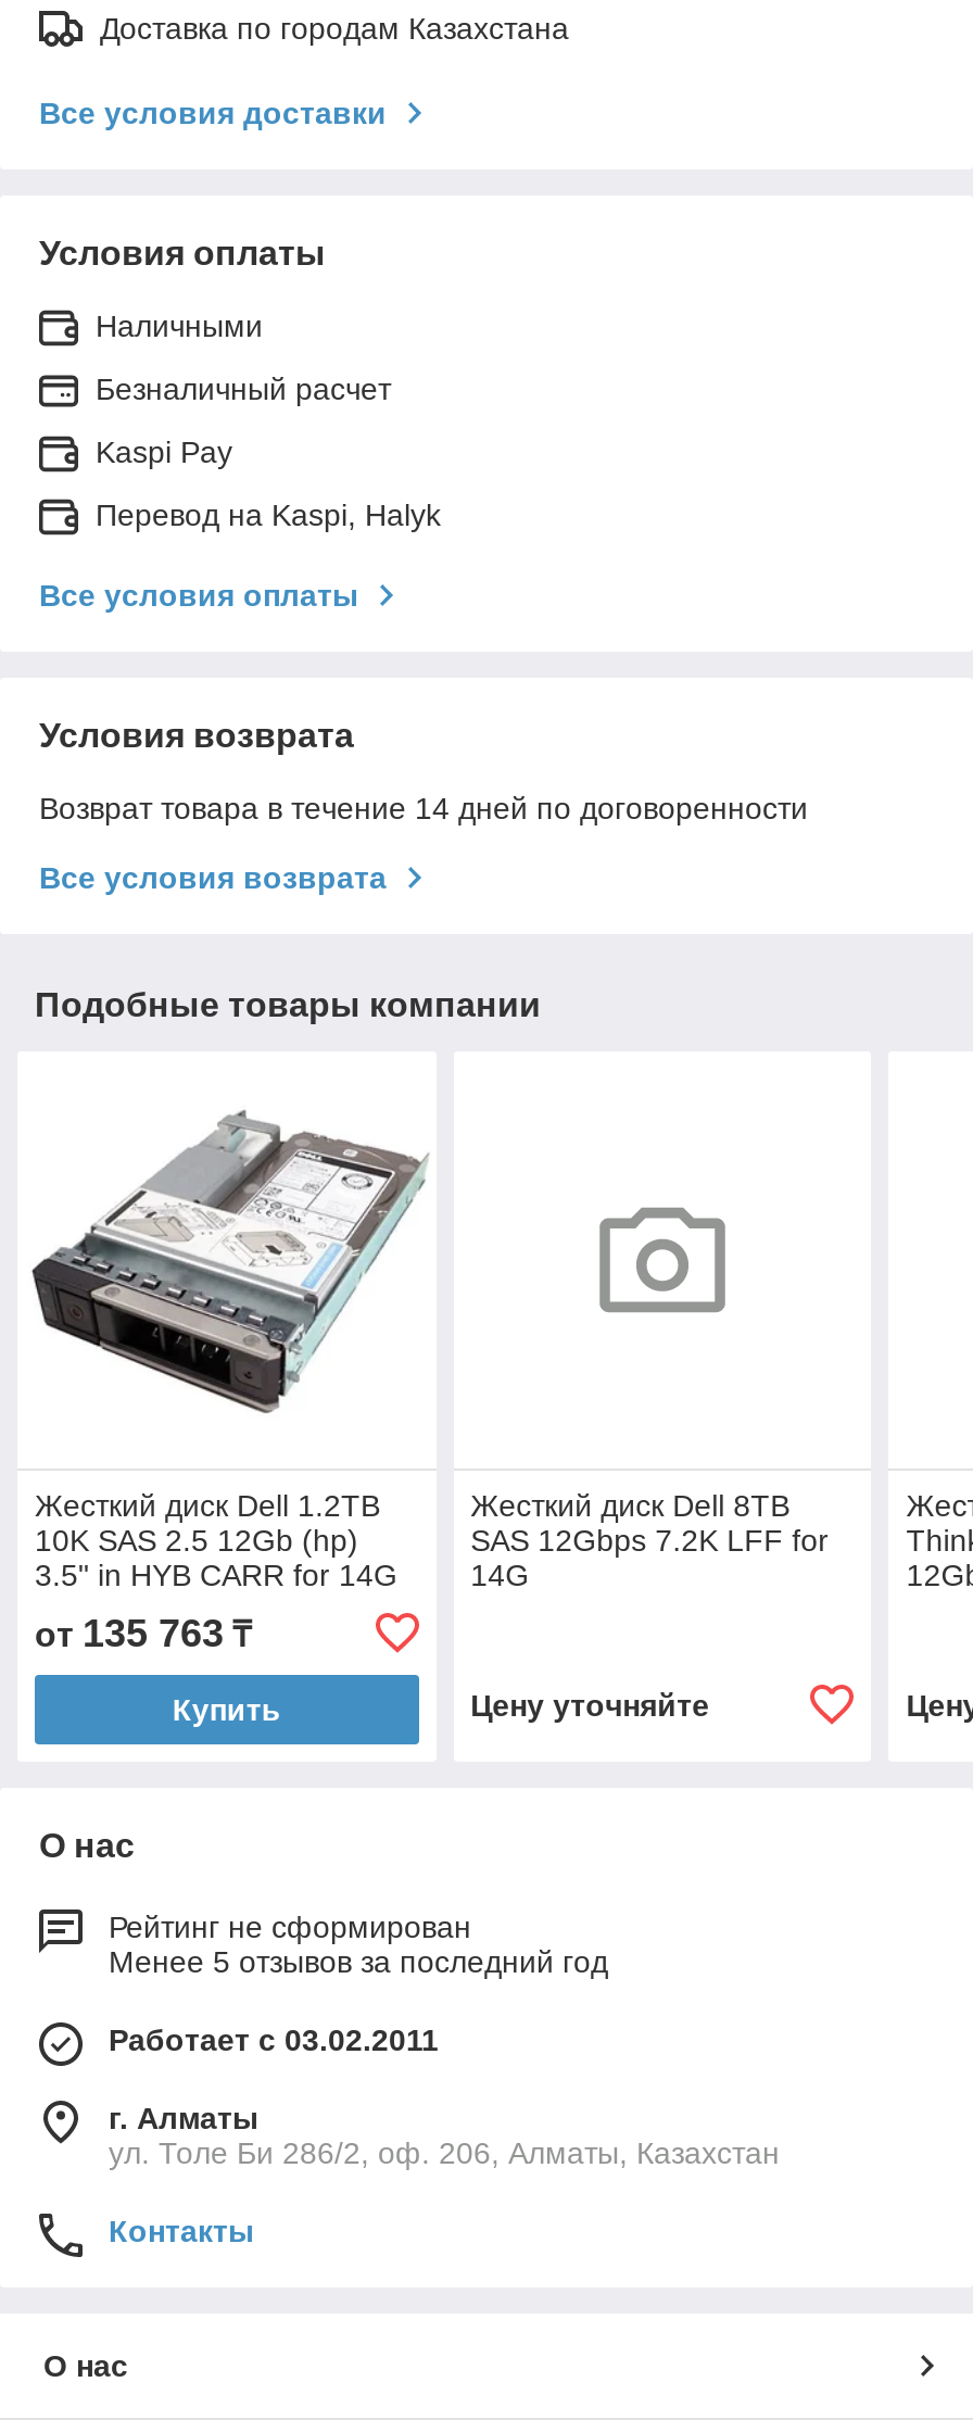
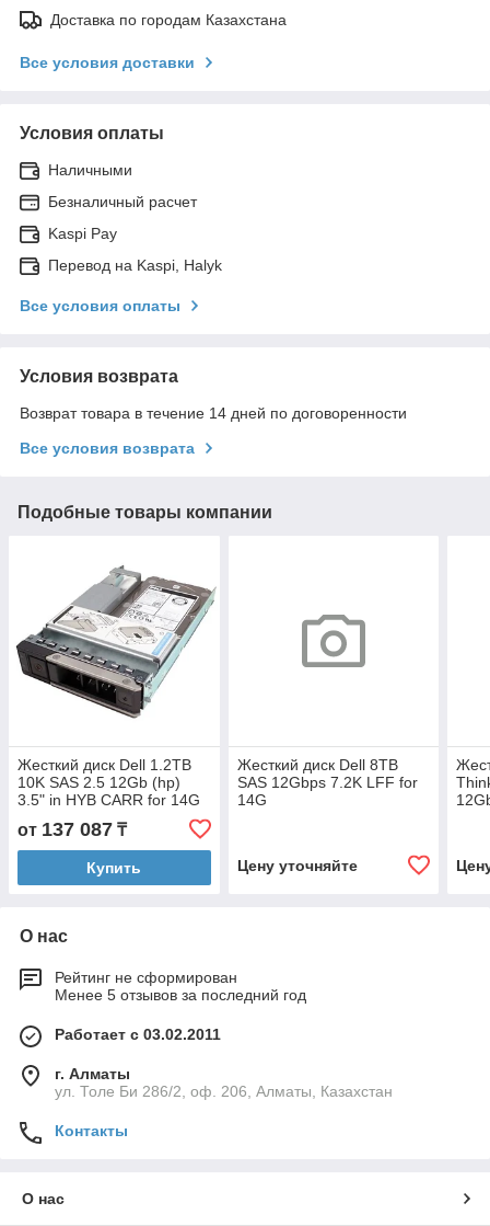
- от 135 763 ₸
+ от 137 087 ₸
